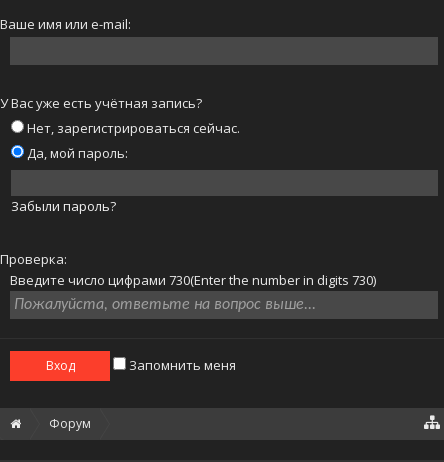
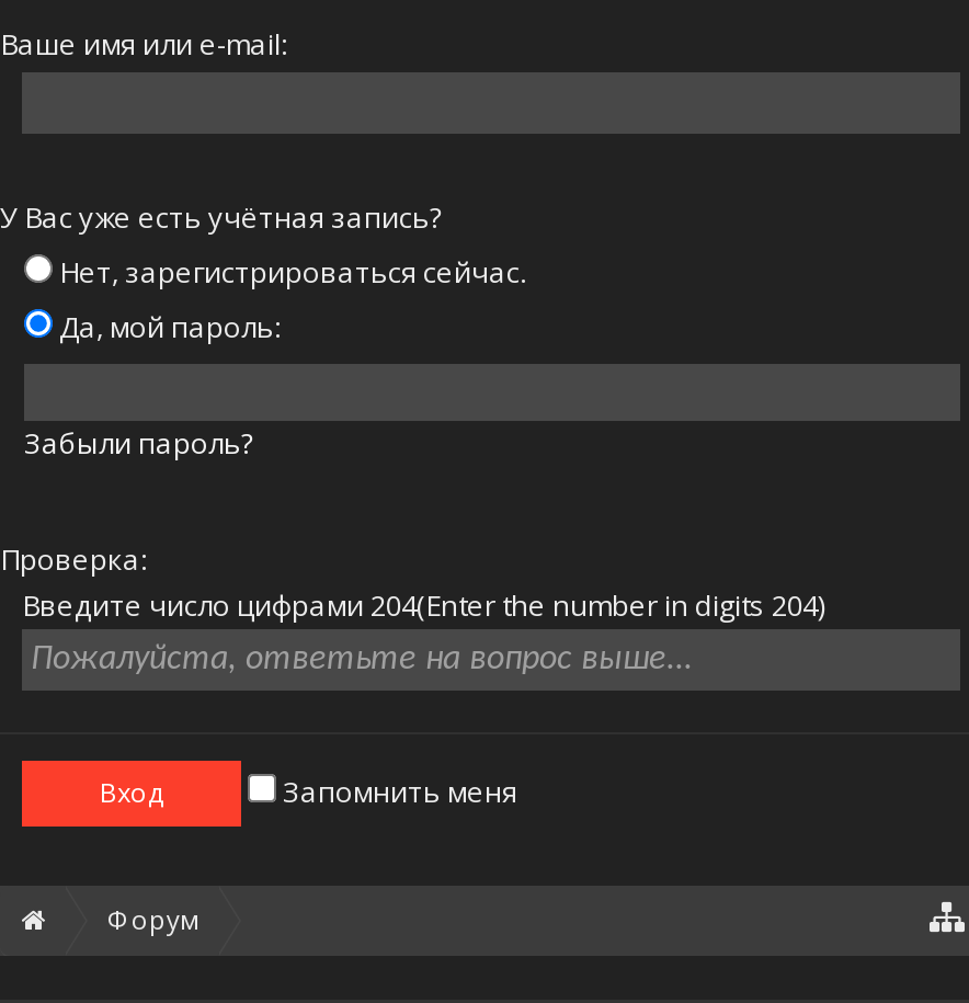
- Введите число цифрами 730(Enter the number in digits 730)
+ Введите число цифрами 204(Enter the number in digits 204)
